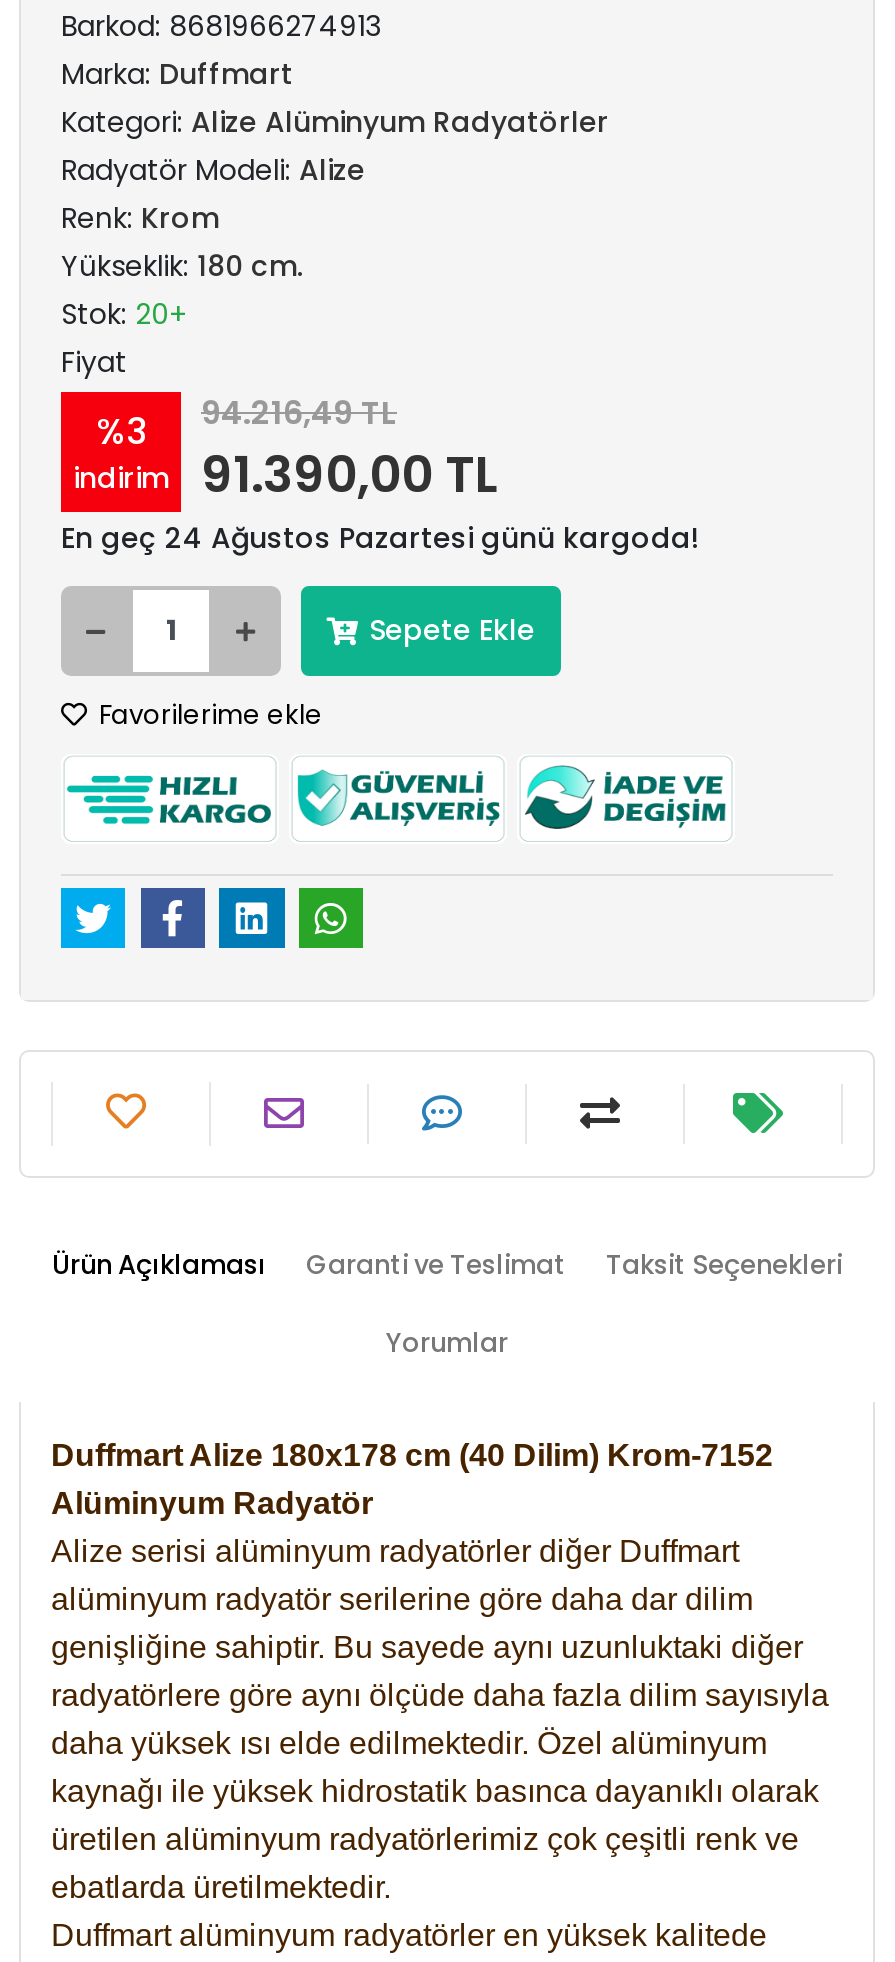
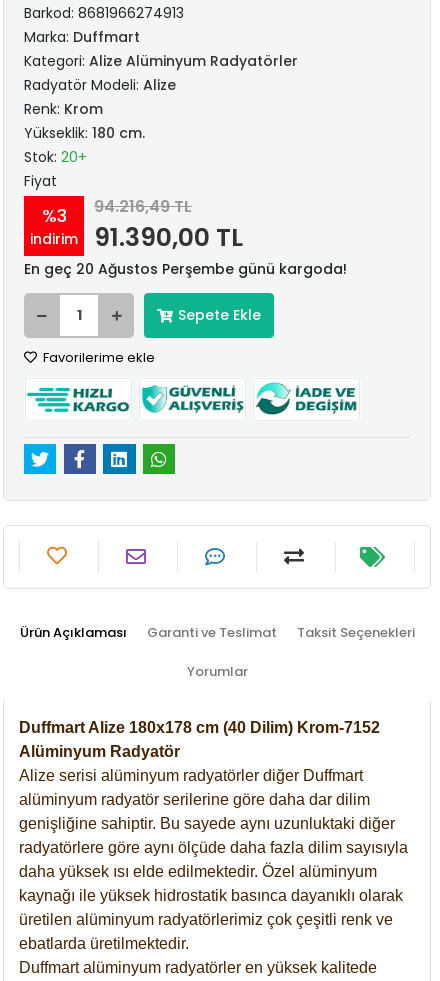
- En geç 24 Ağustos Pazartesi günü kargoda!
+ En geç 20 Ağustos Perşembe günü kargoda!
